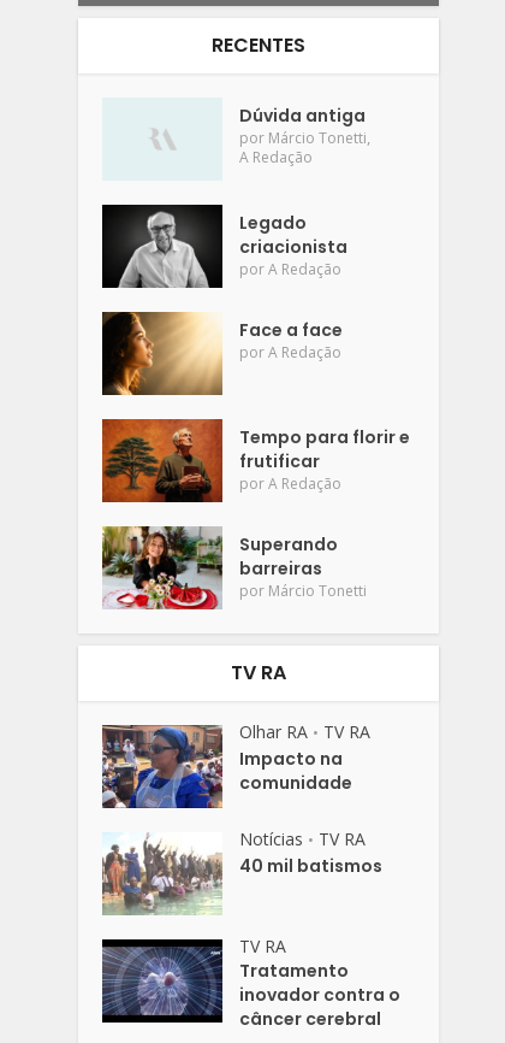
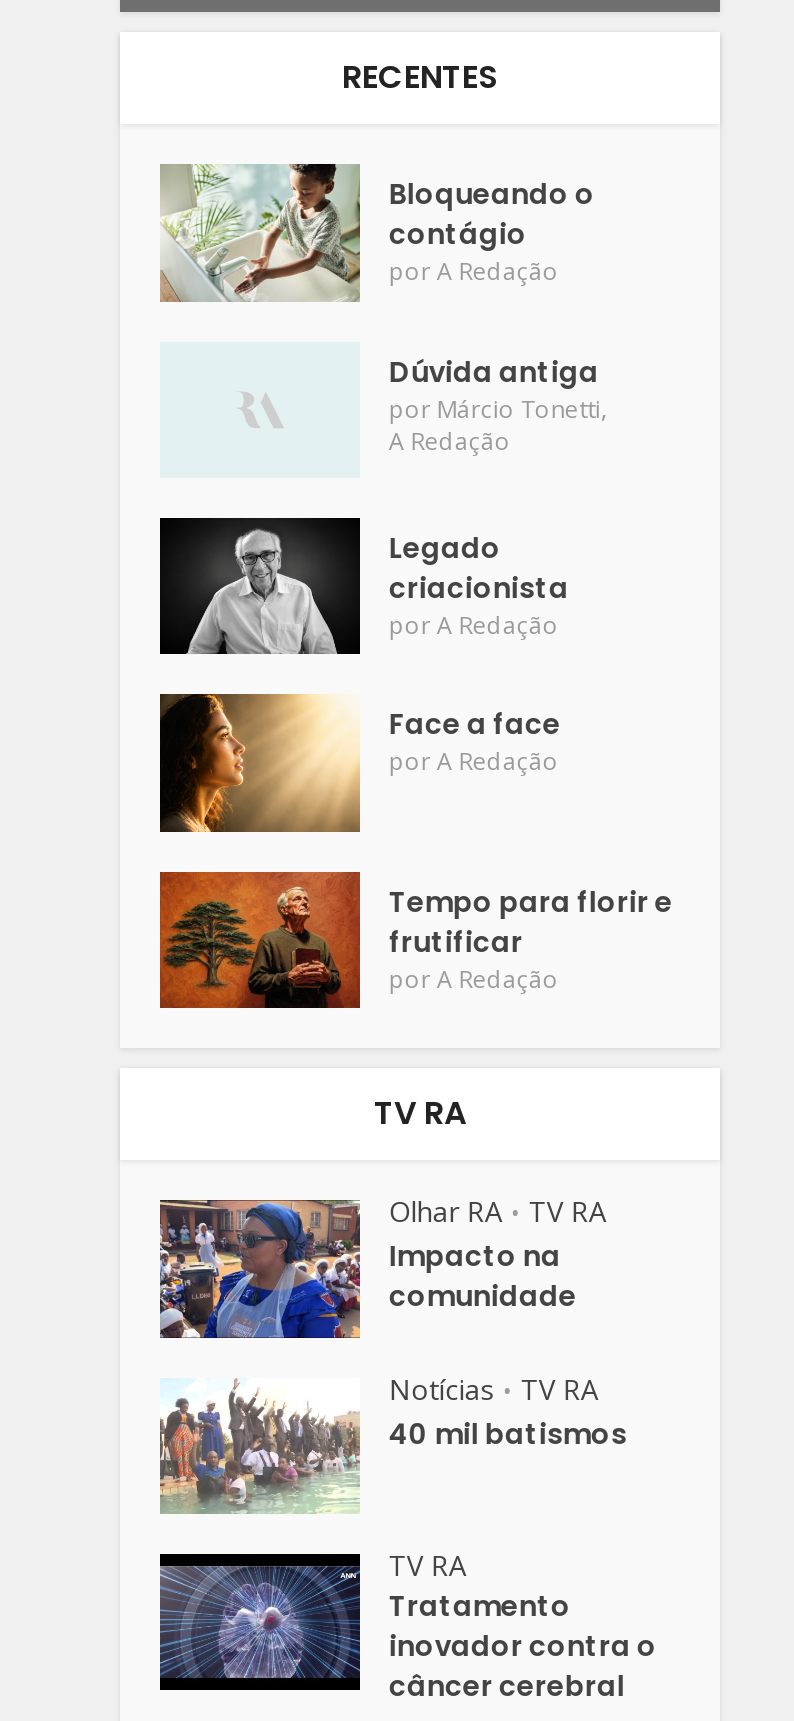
+ [image]
+ Bloqueando o
+ contágio
+ por A Redação

moved down: [image] | Dúvida antiga | por Márcio Tonetti, | ... | frutificar | por A Redação

- [image]
- Superando
- barreiras
- por Márcio Tonetti
